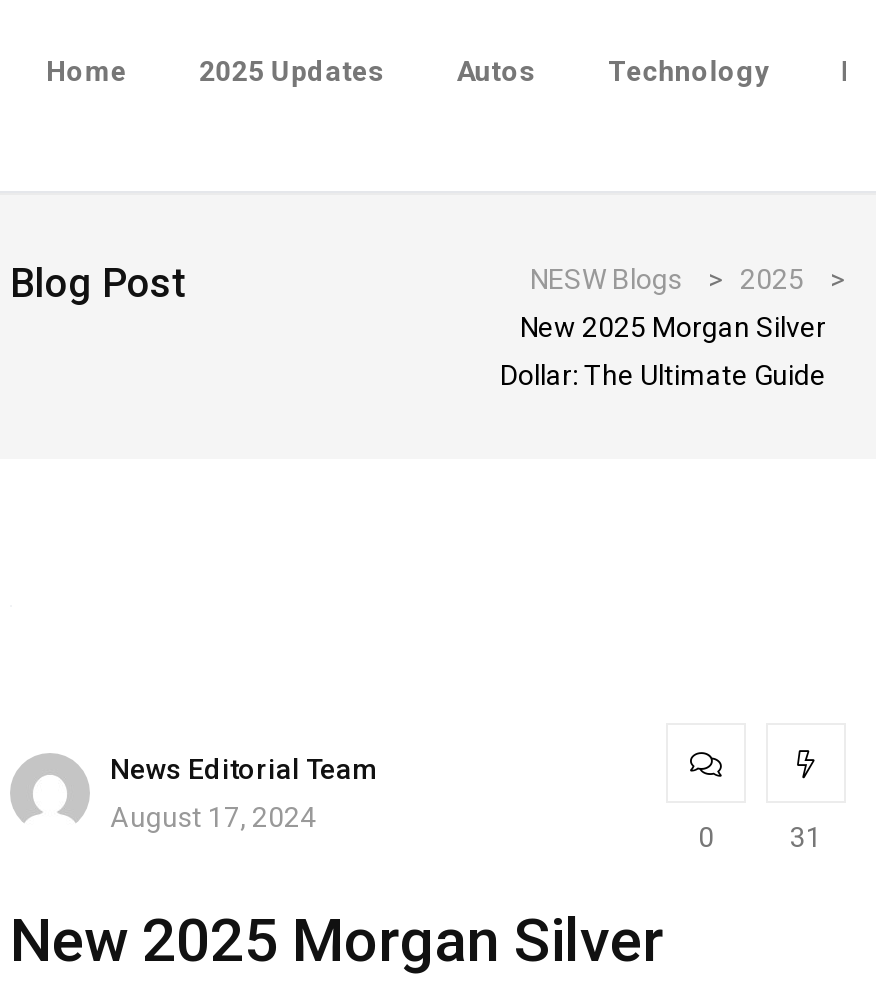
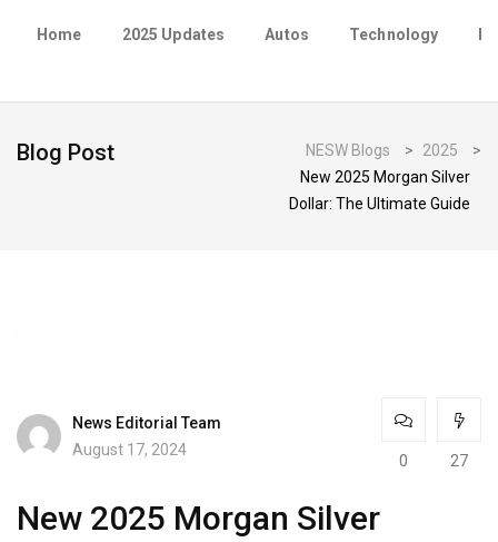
- 31
+ 27
